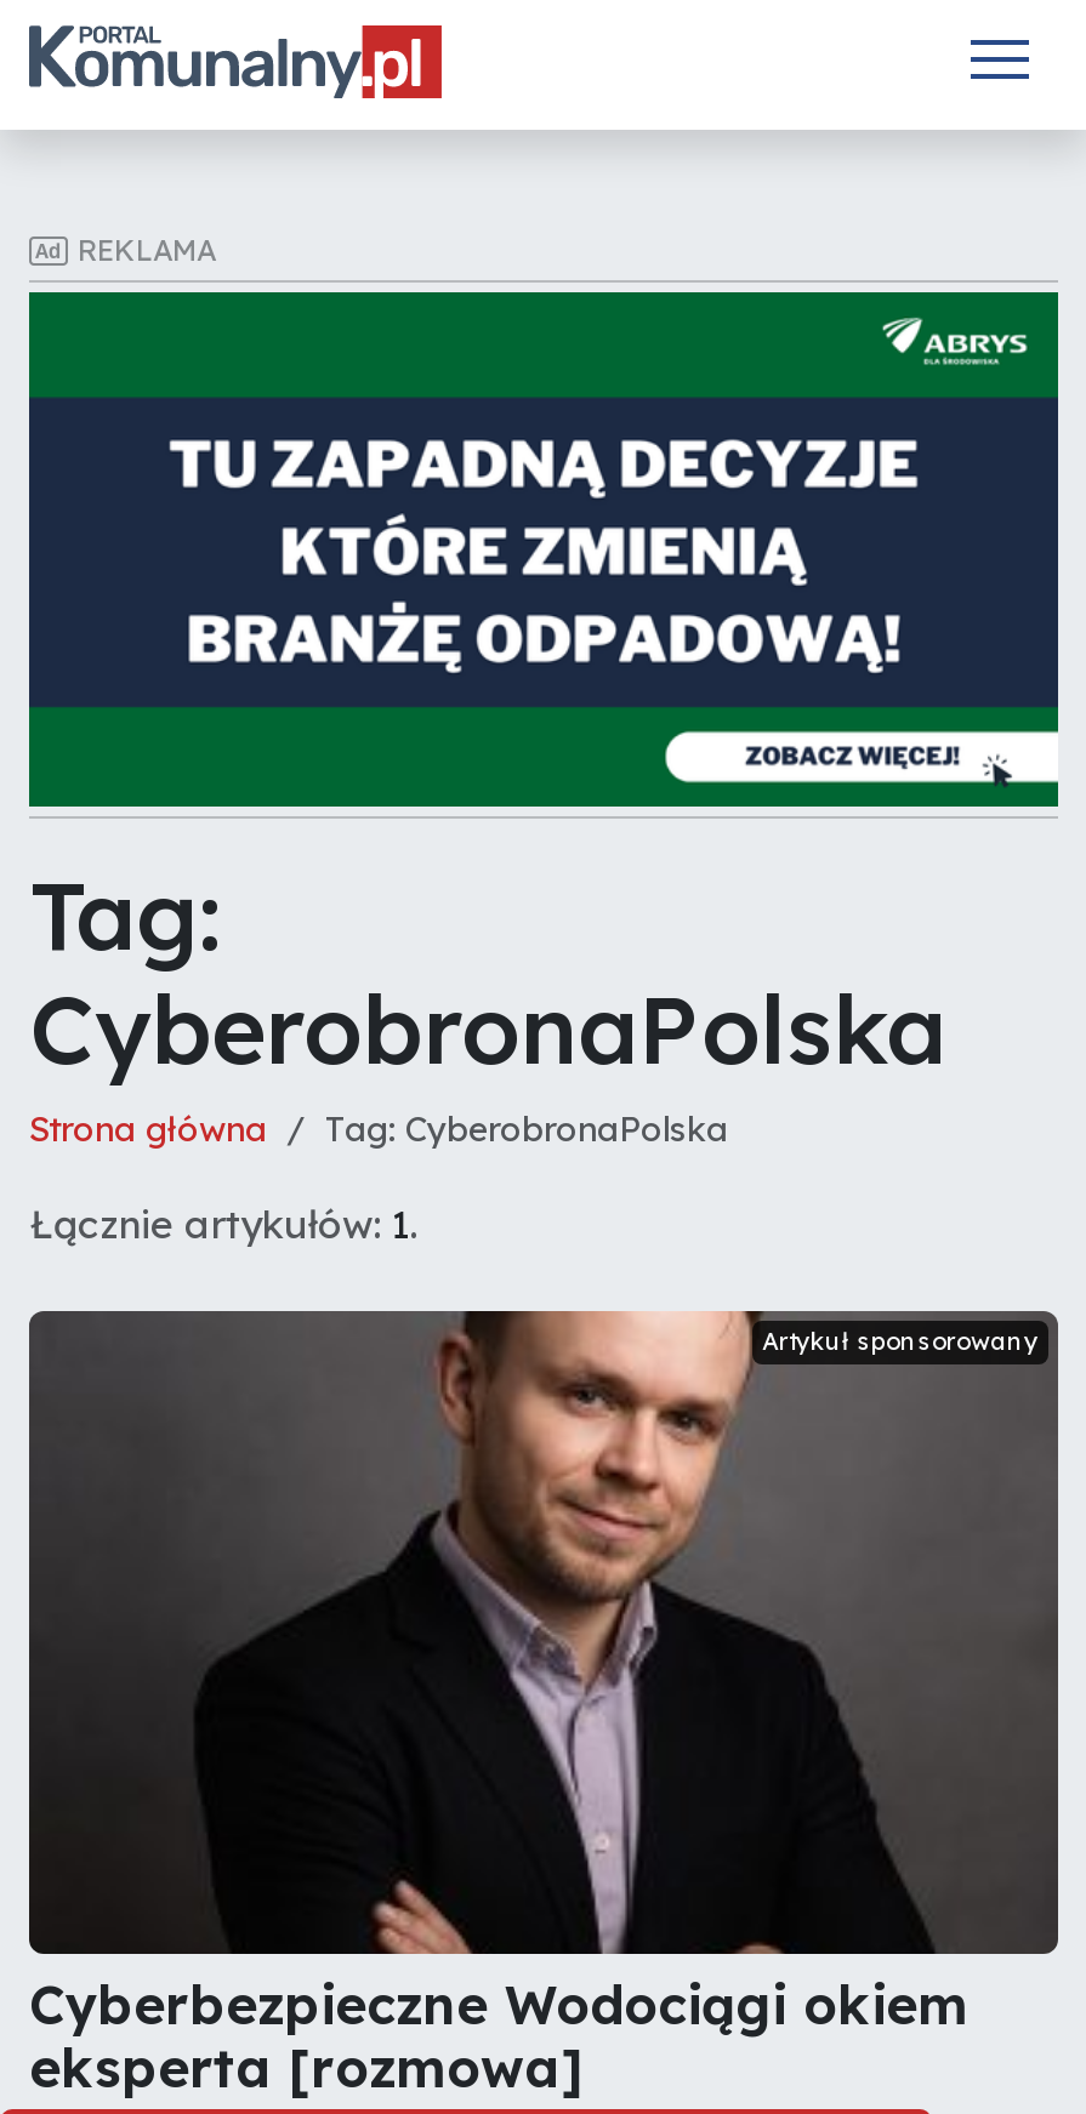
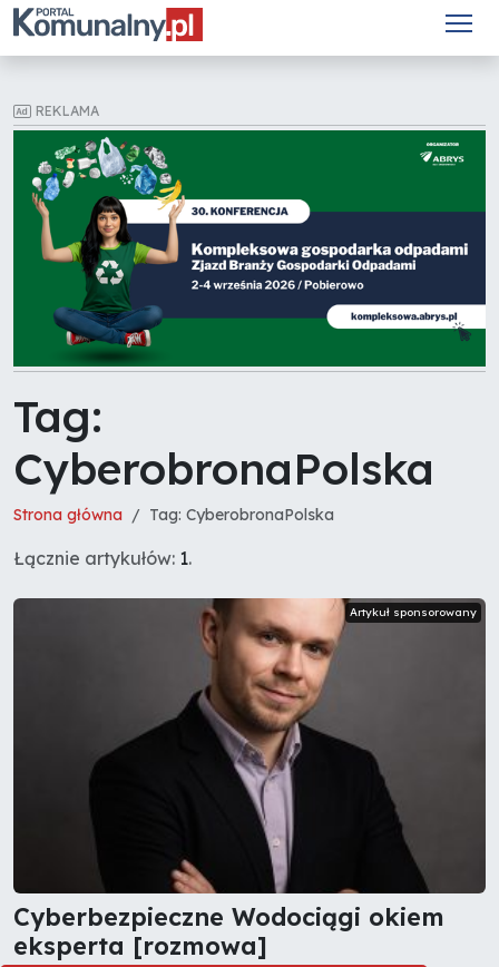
- [image]
+ [image]
